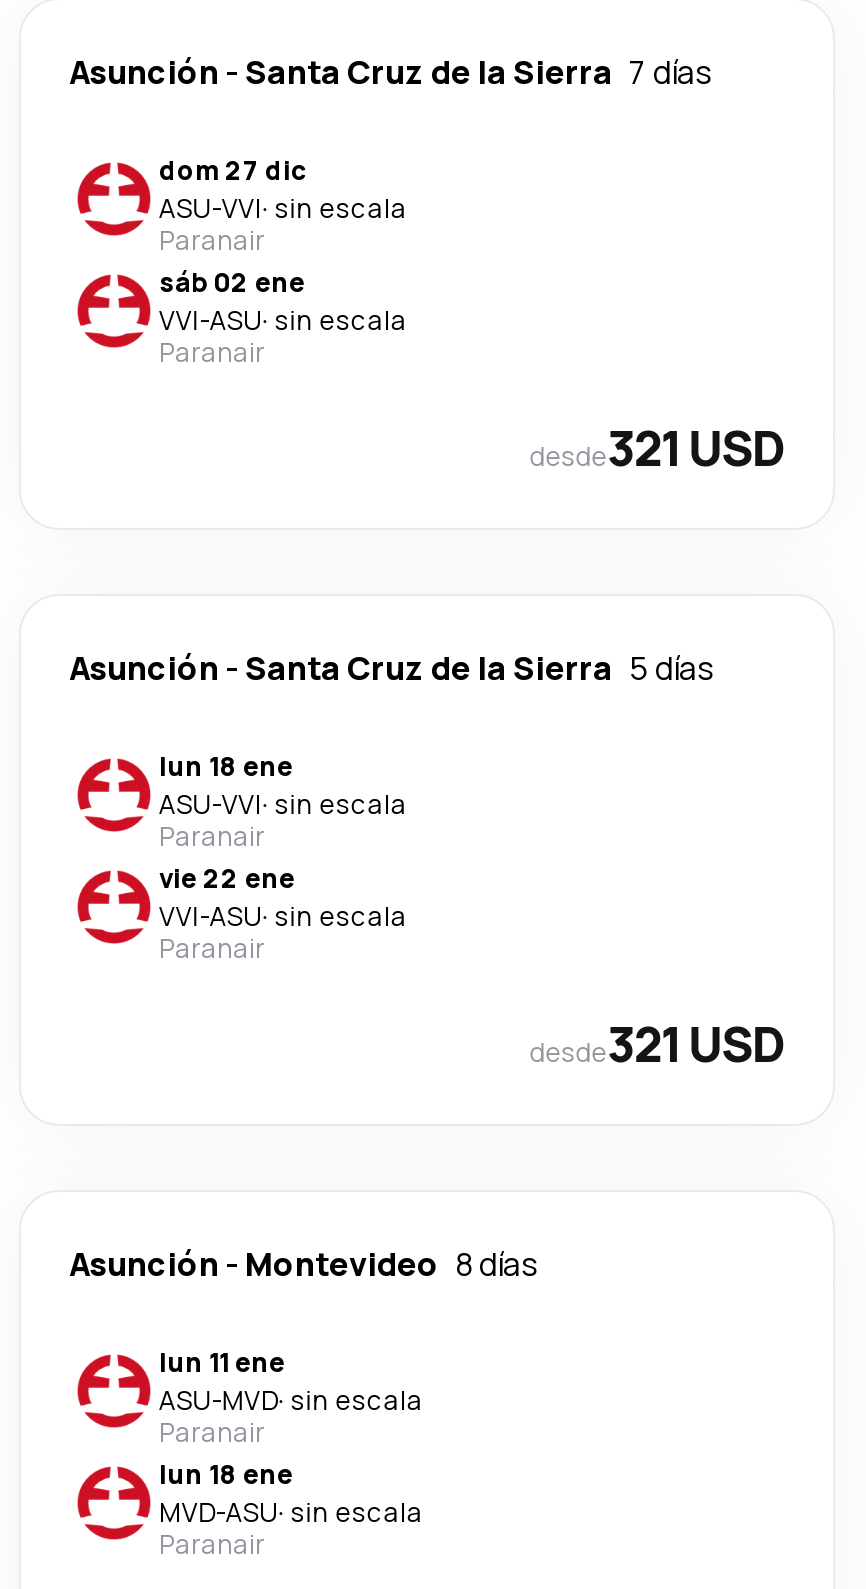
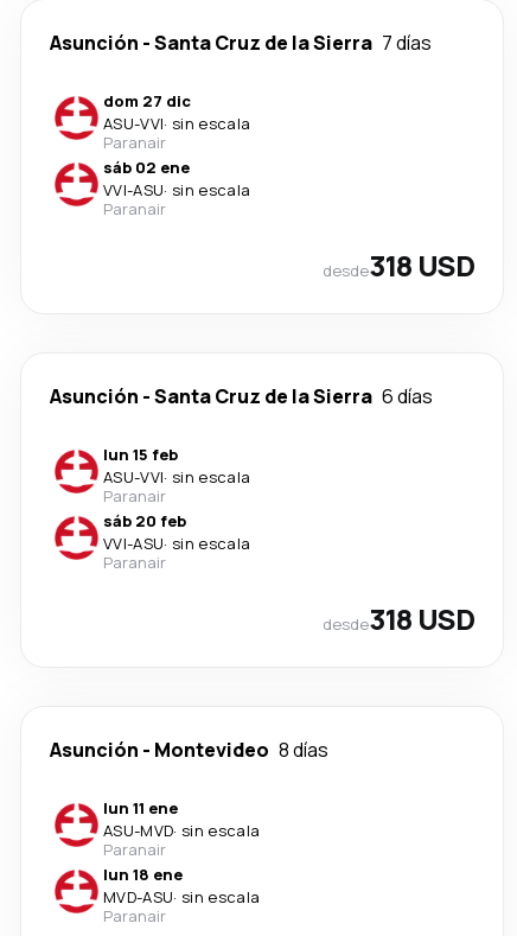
- desde321 USD
+ desde318 USD

- Asunción - Santa Cruz de la Sierra 5 días
+ Asunción - Santa Cruz de la Sierra 6 días

- lun 18 ene
+ lun 15 feb

- vie 22 ene
+ sáb 20 feb

- desde321 USD
+ desde318 USD
